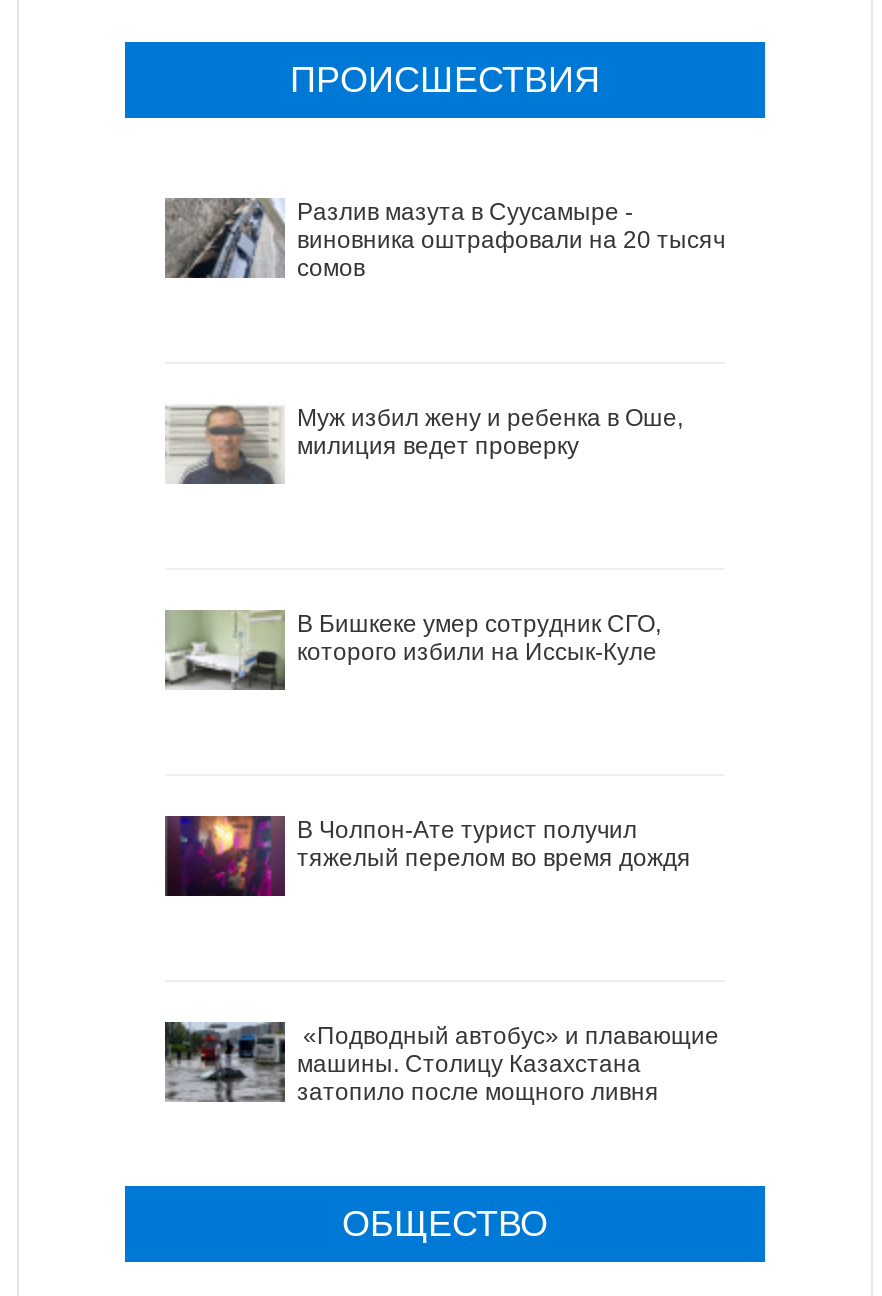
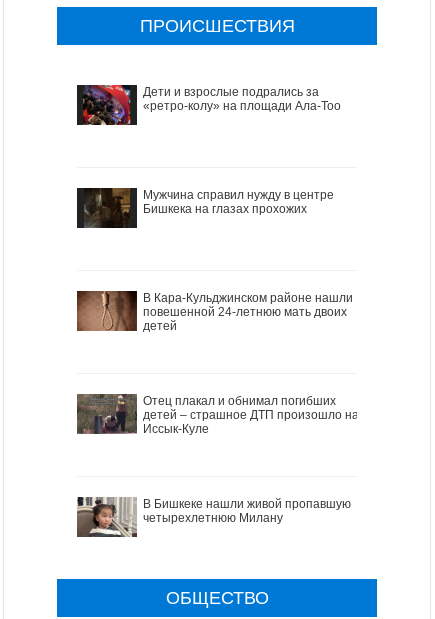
- [image]
- Разлив мазута в Суусамыре -
- виновника оштрафовали на 20 тысяч
- сомов
+ [image]
+ Дети и взрослые подрались за
+ «ретро-колу» на площади Ала-Тоо

- [image]
- Муж избил жену и ребенка в Оше,
- милиция ведет проверку
+ [image]
+ Мужчина справил нужду в центре
+ Бишкека на глазах прохожих

- [image]
- В Бишкеке умер сотрудник СГО,
- которого избили на Иссык-Куле
+ [image]
+ В Кара-Кульджинском районе нашли
+ повешенной 24-летнюю мать двоих
+ детей

- [image]
- В Чолпон-Ате турист получил
- тяжелый перелом во время дождя
+ [image]
+ Отец плакал и обнимал погибших
+ детей – страшное ДТП произошло на
+ Иссык-Куле

- [image]
- «Подводный автобус» и плавающие
- машины. Столицу Казахстана
- затопило после мощного ливня
+ [image]
+ В Бишкеке нашли живой пропавшую
+ четырехлетнюю Милану
